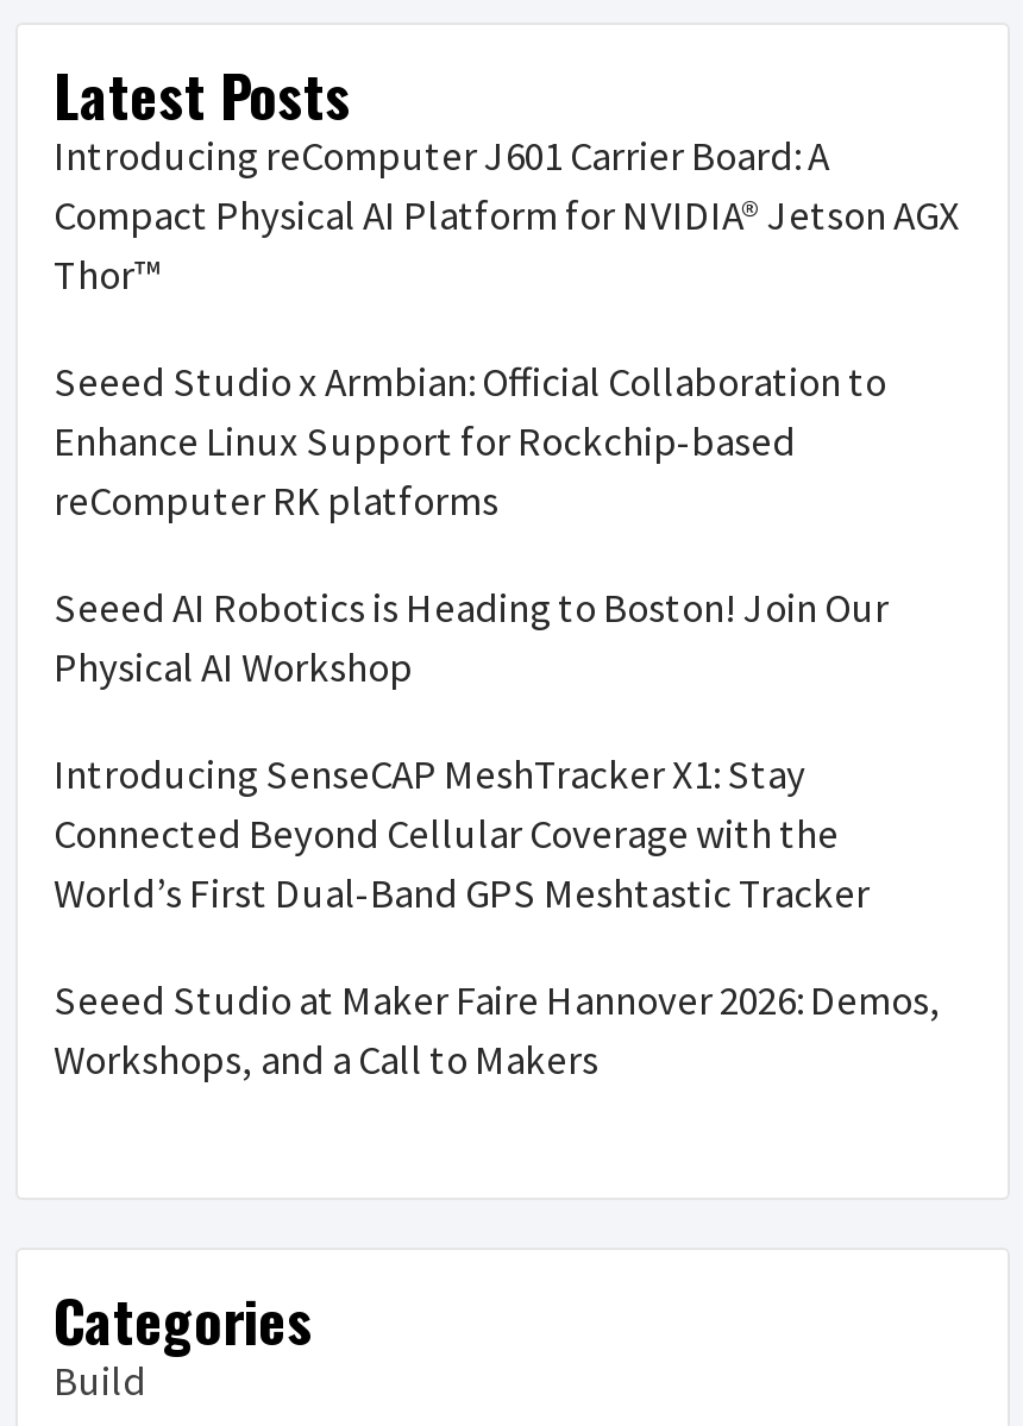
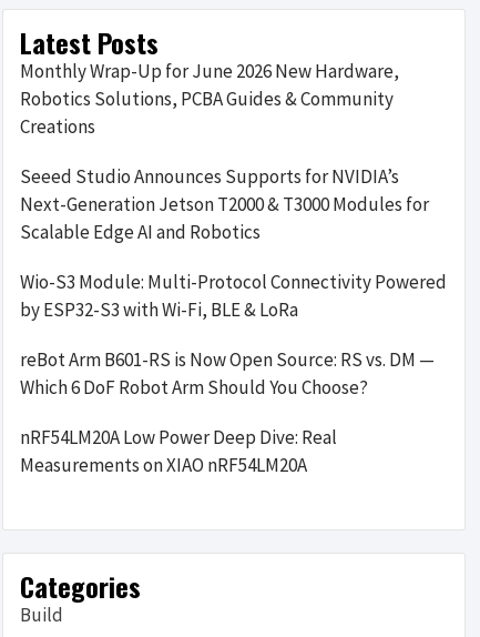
- Introducing reComputer J601 Carrier Board: A
- Compact Physical AI Platform for NVIDIA® Jetson AGX
- Thor™
+ Monthly Wrap-Up for June 2026 New Hardware,
+ Robotics Solutions, PCBA Guides & Community
+ Creations

- Seeed Studio x Armbian: Official Collaboration to
- Enhance Linux Support for Rockchip-based
- reComputer RK platforms
+ Seeed Studio Announces Supports for NVIDIA’s
+ Next-Generation Jetson T2000 & T3000 Modules for
+ Scalable Edge AI and Robotics

- Seeed AI Robotics is Heading to Boston! Join Our
- Physical AI Workshop
+ Wio-S3 Module: Multi-Protocol Connectivity Powered
+ by ESP32-S3 with Wi-Fi, BLE & LoRa

- Introducing SenseCAP MeshTracker X1: Stay
- Connected Beyond Cellular Coverage with the
- World’s First Dual-Band GPS Meshtastic Tracker
+ reBot Arm B601-RS is Now Open Source: RS vs. DM —
+ Which 6 DoF Robot Arm Should You Choose?

- Seeed Studio at Maker Faire Hannover 2026: Demos,
- Workshops, and a Call to Makers
+ nRF54LM20A Low Power Deep Dive: Real
+ Measurements on XIAO nRF54LM20A
